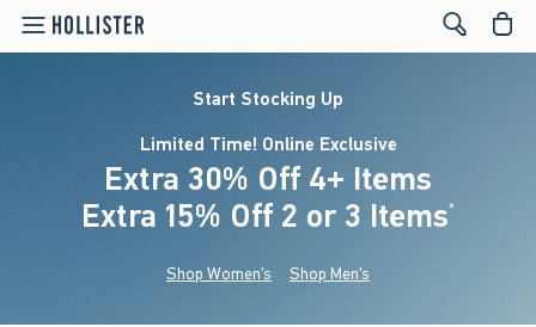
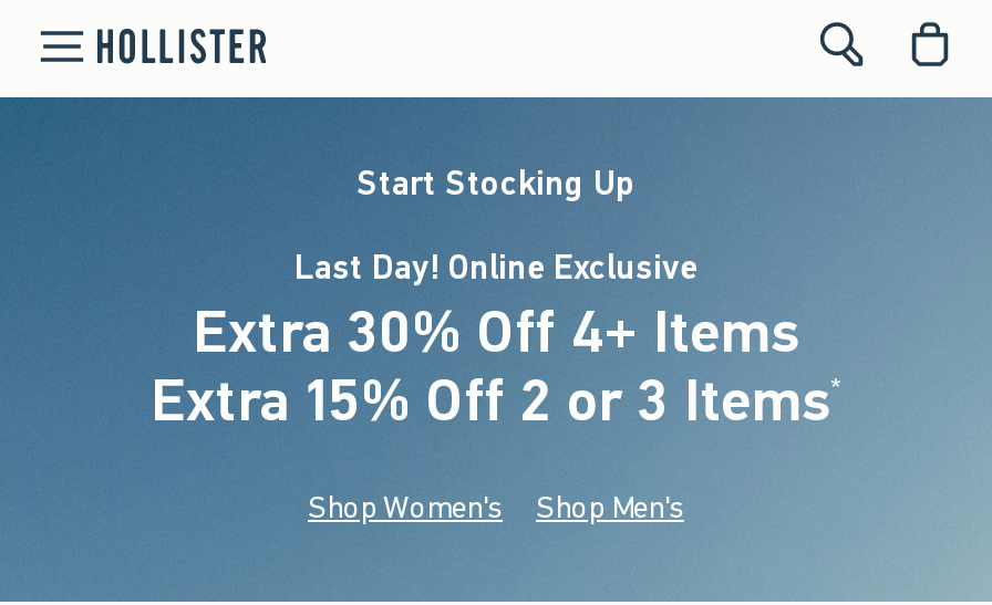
- Limited Time! Online Exclusive
+ Last Day! Online Exclusive
